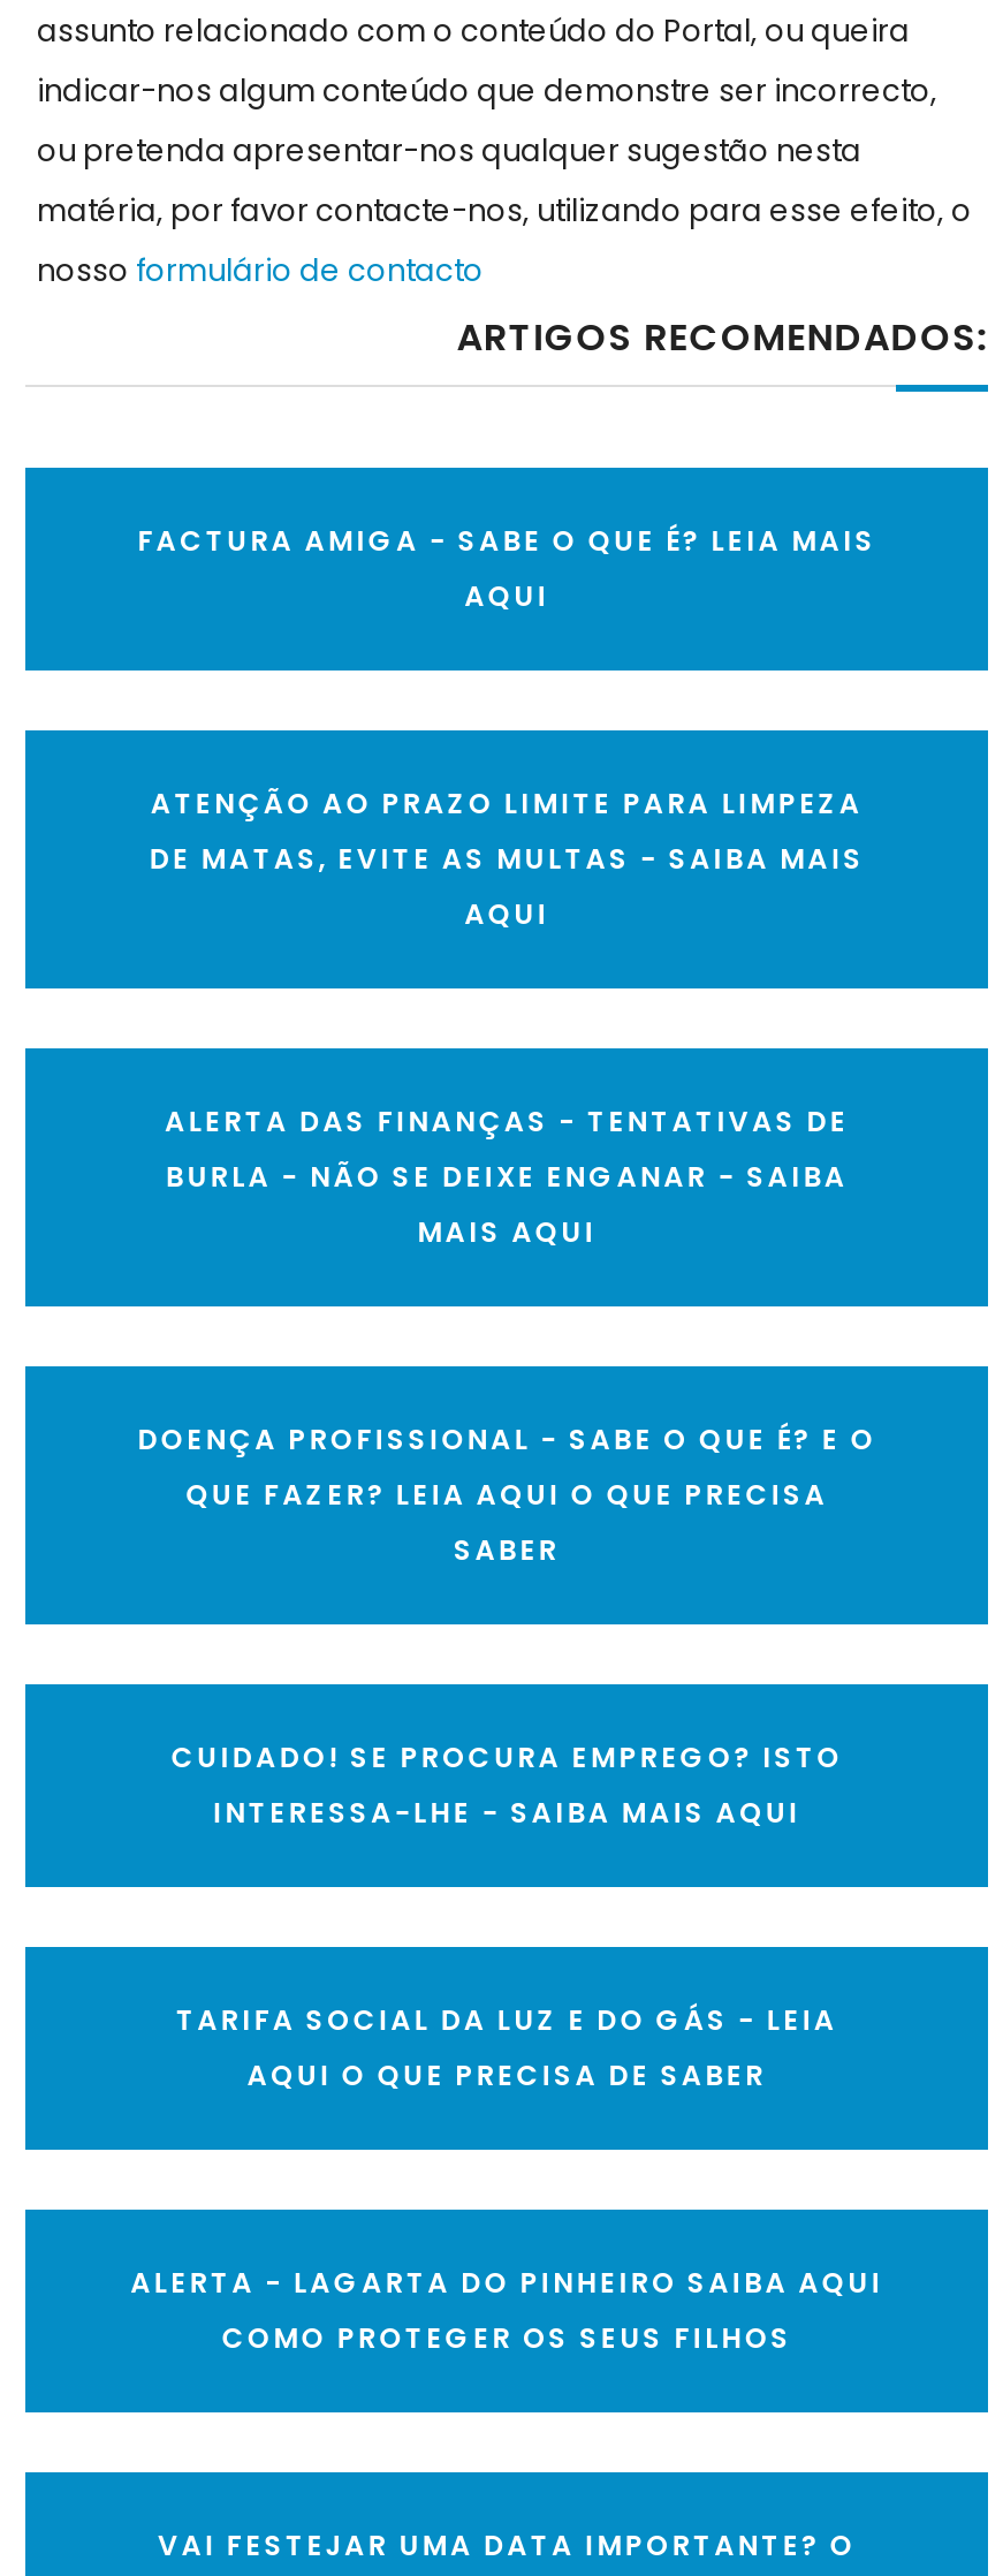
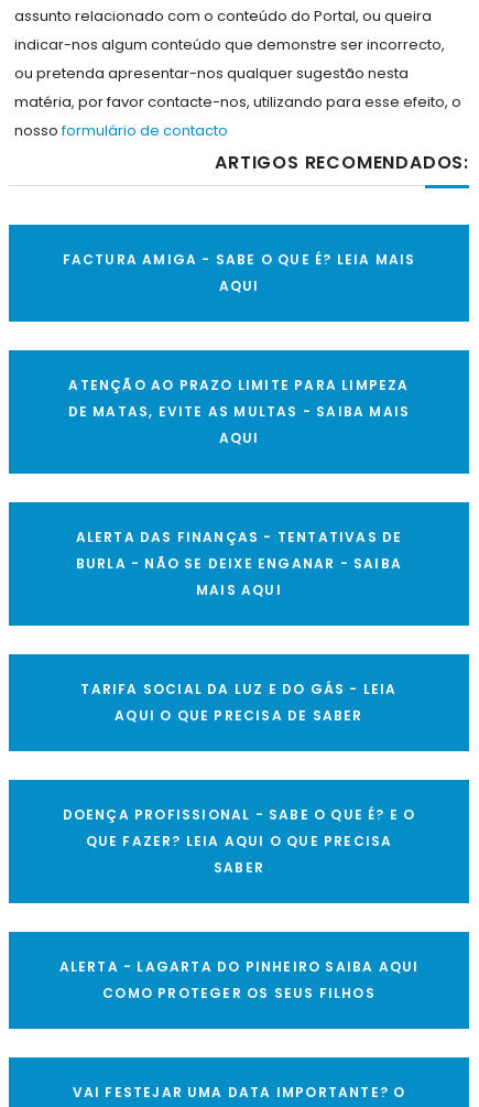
moved down: DOENÇA PROFISSIONAL - SABE O QUE É? E O | QUE FAZER? LEIA AQUI O QUE PRECISA | SABER

- CUIDADO! SE PROCURA EMPREGO? ISTO
- INTERESSA-LHE - SAIBA MAIS AQUI

moved up: TARIFA SOCIAL DA LUZ E DO GÁS - LEIA | AQUI O QUE PRECISA DE SABER
